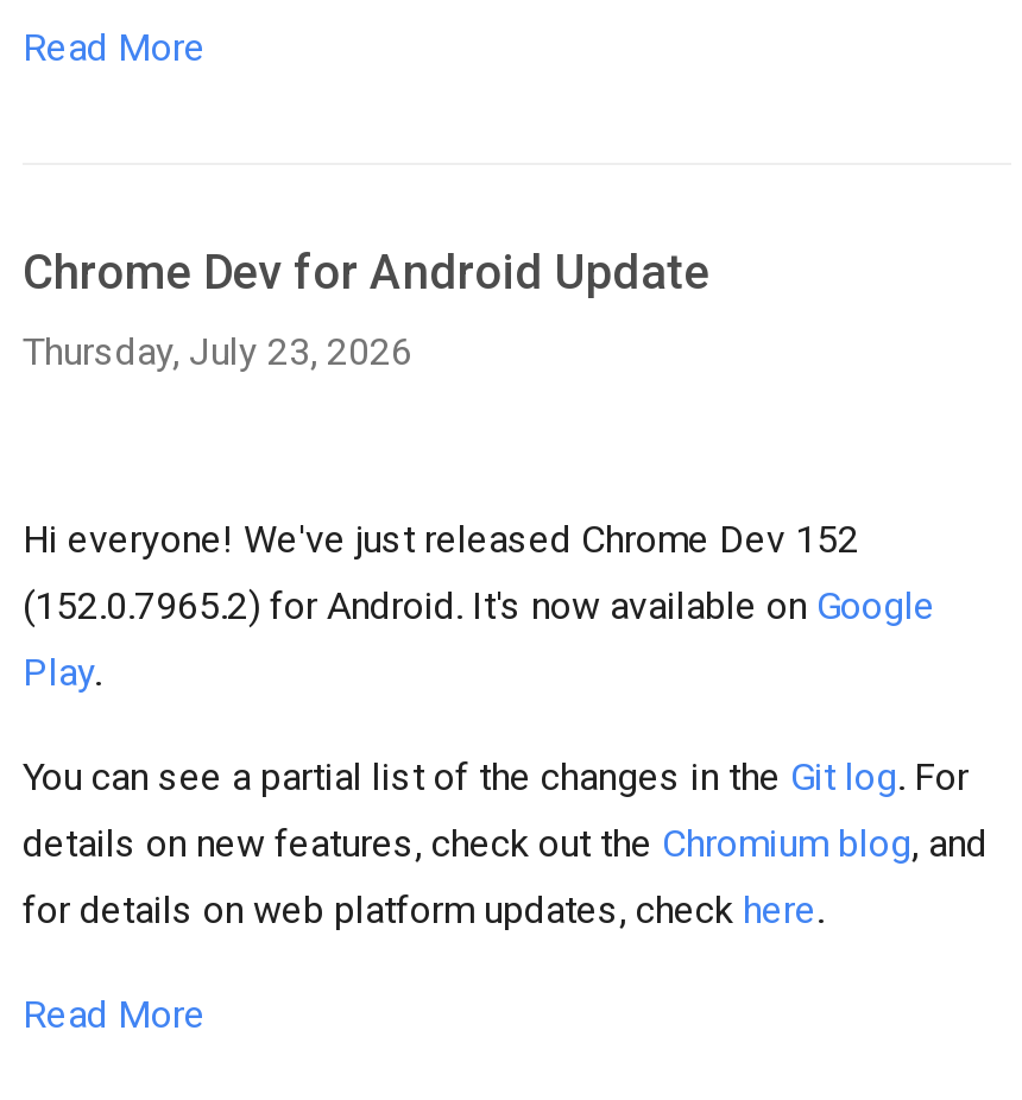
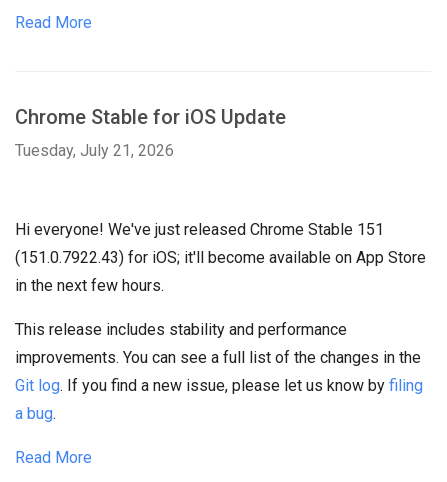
- Chrome Dev for Android Update
- Thursday, July 23, 2026
+ Chrome Stable for iOS Update
+ Tuesday, July 21, 2026

- Hi everyone! We've just released Chrome Dev 152
- (152.0.7965.2) for Android. It's now available on Google
- Play.
- You can see a partial list of the changes in the Git log. For
- details on new features, check out the Chromium blog, and
- for details on web platform updates, check here.
+ Hi everyone! We've just released Chrome Stable 151
+ (151.0.7922.43) for iOS; it'll become available on App Store
+ in the next few hours.
+ This release includes stability and performance
+ improvements. You can see a full list of the changes in the
+ Git log. If you find a new issue, please let us know by filing
+ a bug.
